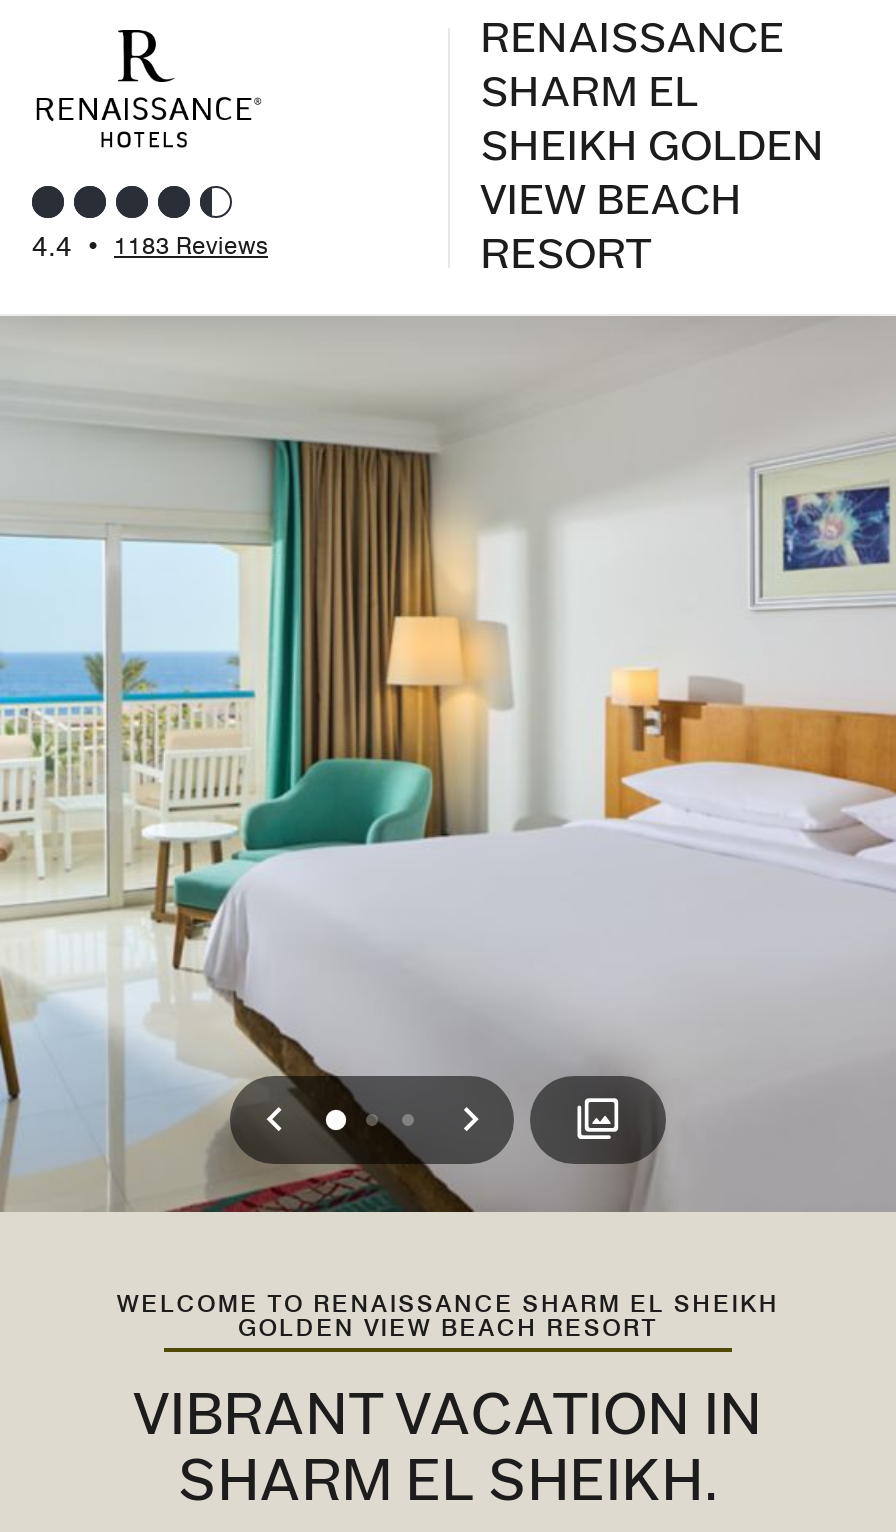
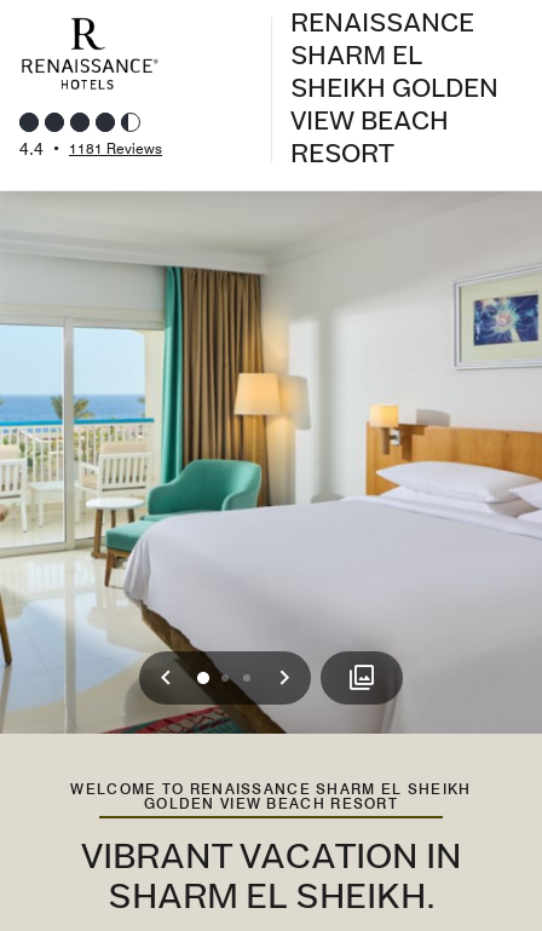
- 4.4 • 1183 Reviews
+ 4.4 • 1181 Reviews
